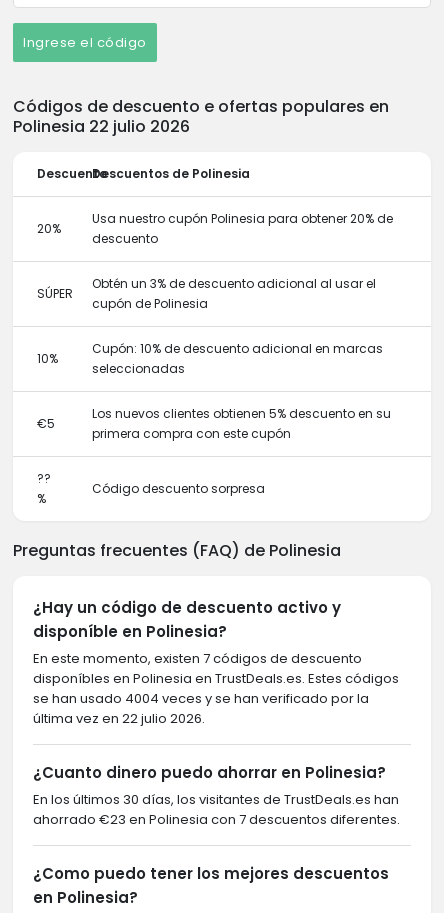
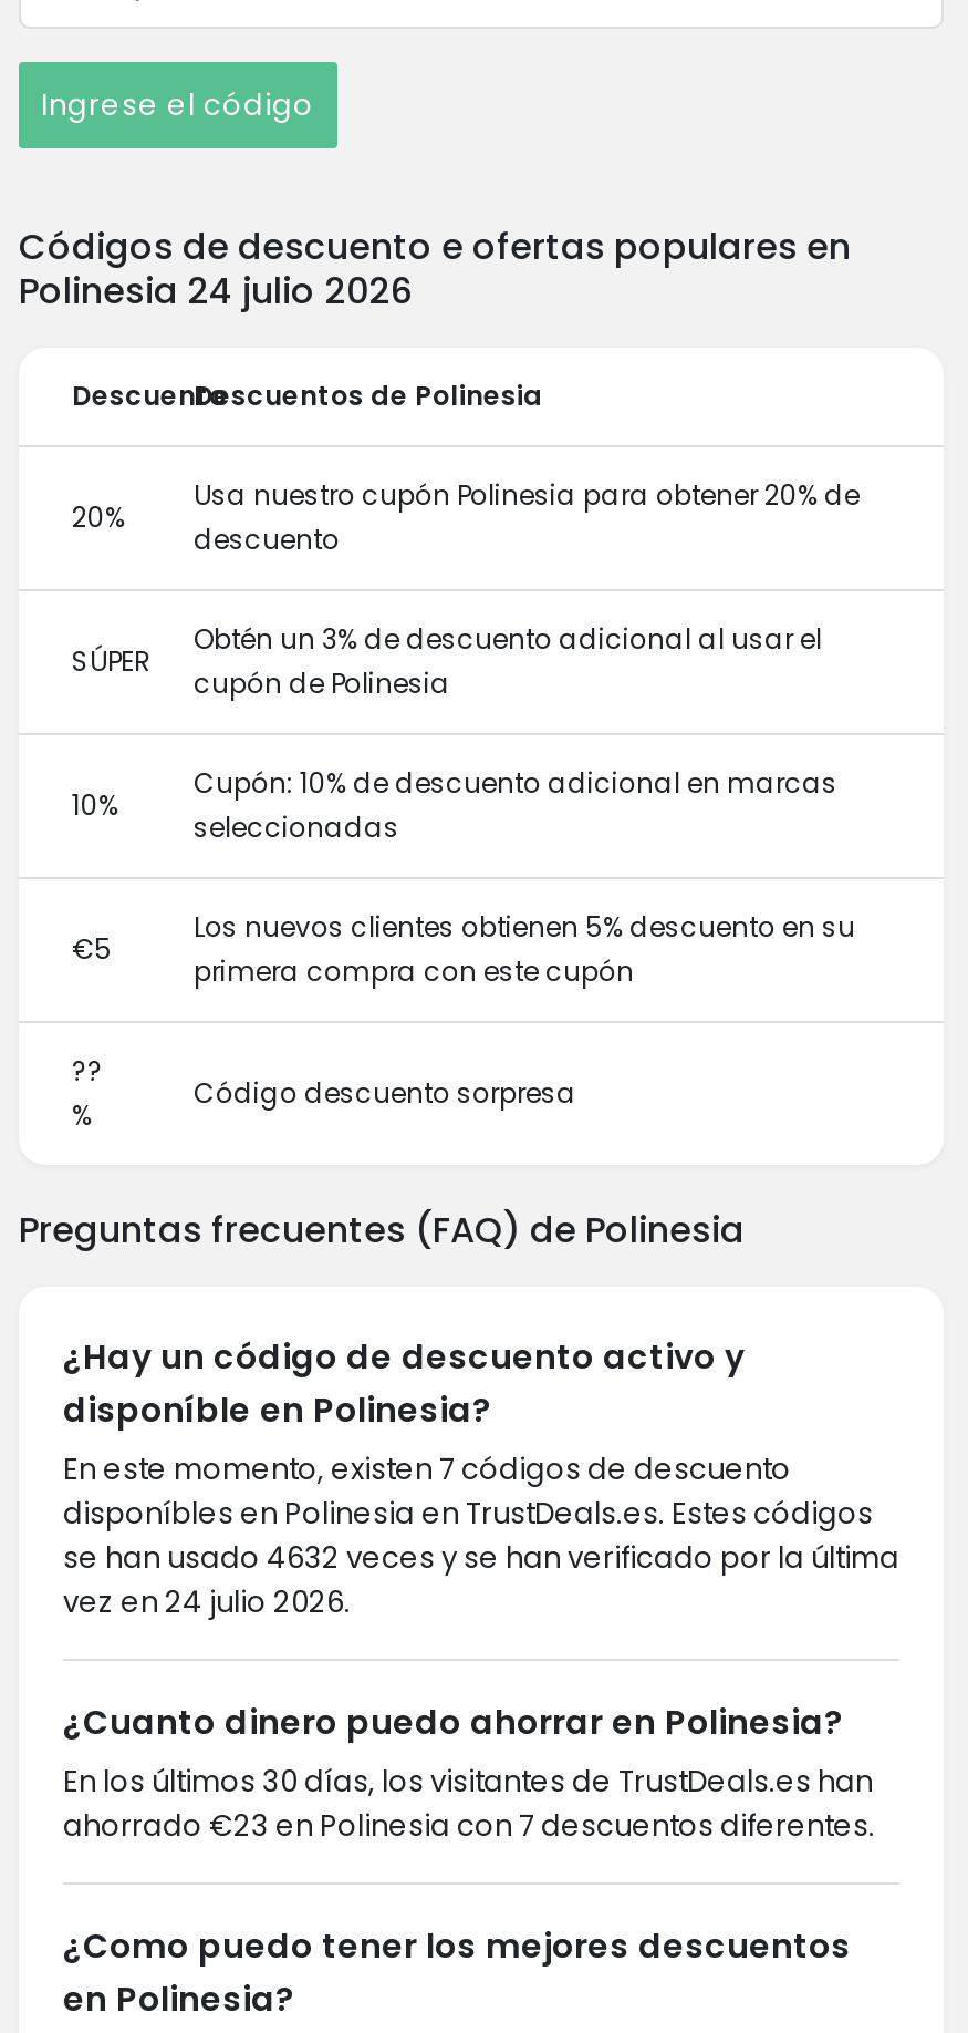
- Polinesia 22 julio 2026
+ Polinesia 24 julio 2026

- se han usado 4004 veces y se han verificado por la
- última vez en 22 julio 2026.
+ se han usado 4632 veces y se han verificado por la última
+ vez en 24 julio 2026.
